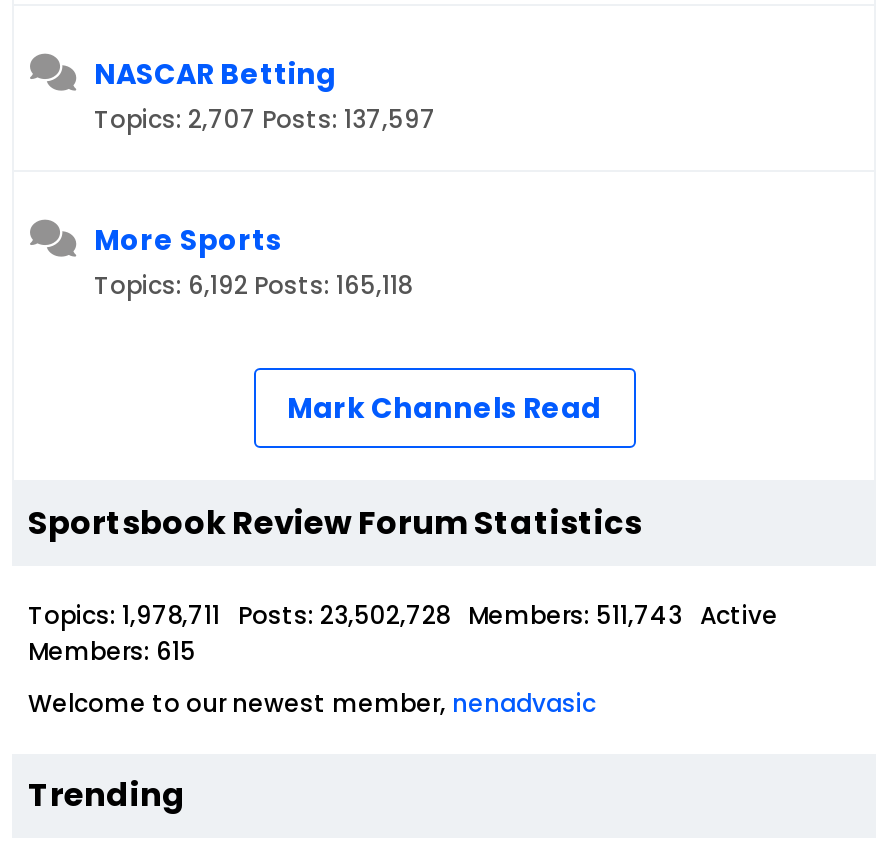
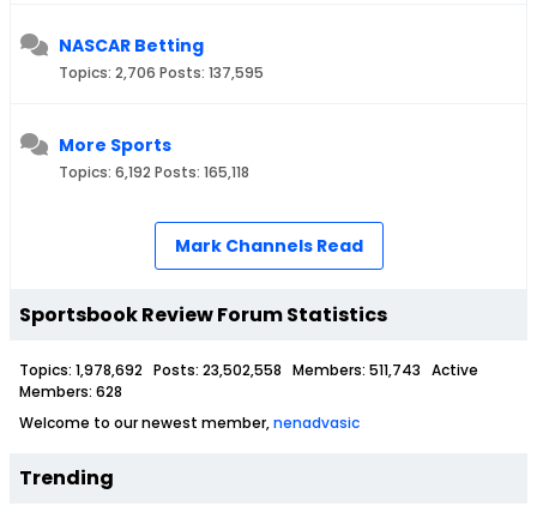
- Topics: 2,707 Posts: 137,597
+ Topics: 2,706 Posts: 137,595

- Topics: 1,978,711 Posts: 23,502,728 Members: 511,743 Active
+ Topics: 1,978,692 Posts: 23,502,558 Members: 511,743 Active

- Members: 615
+ Members: 628
